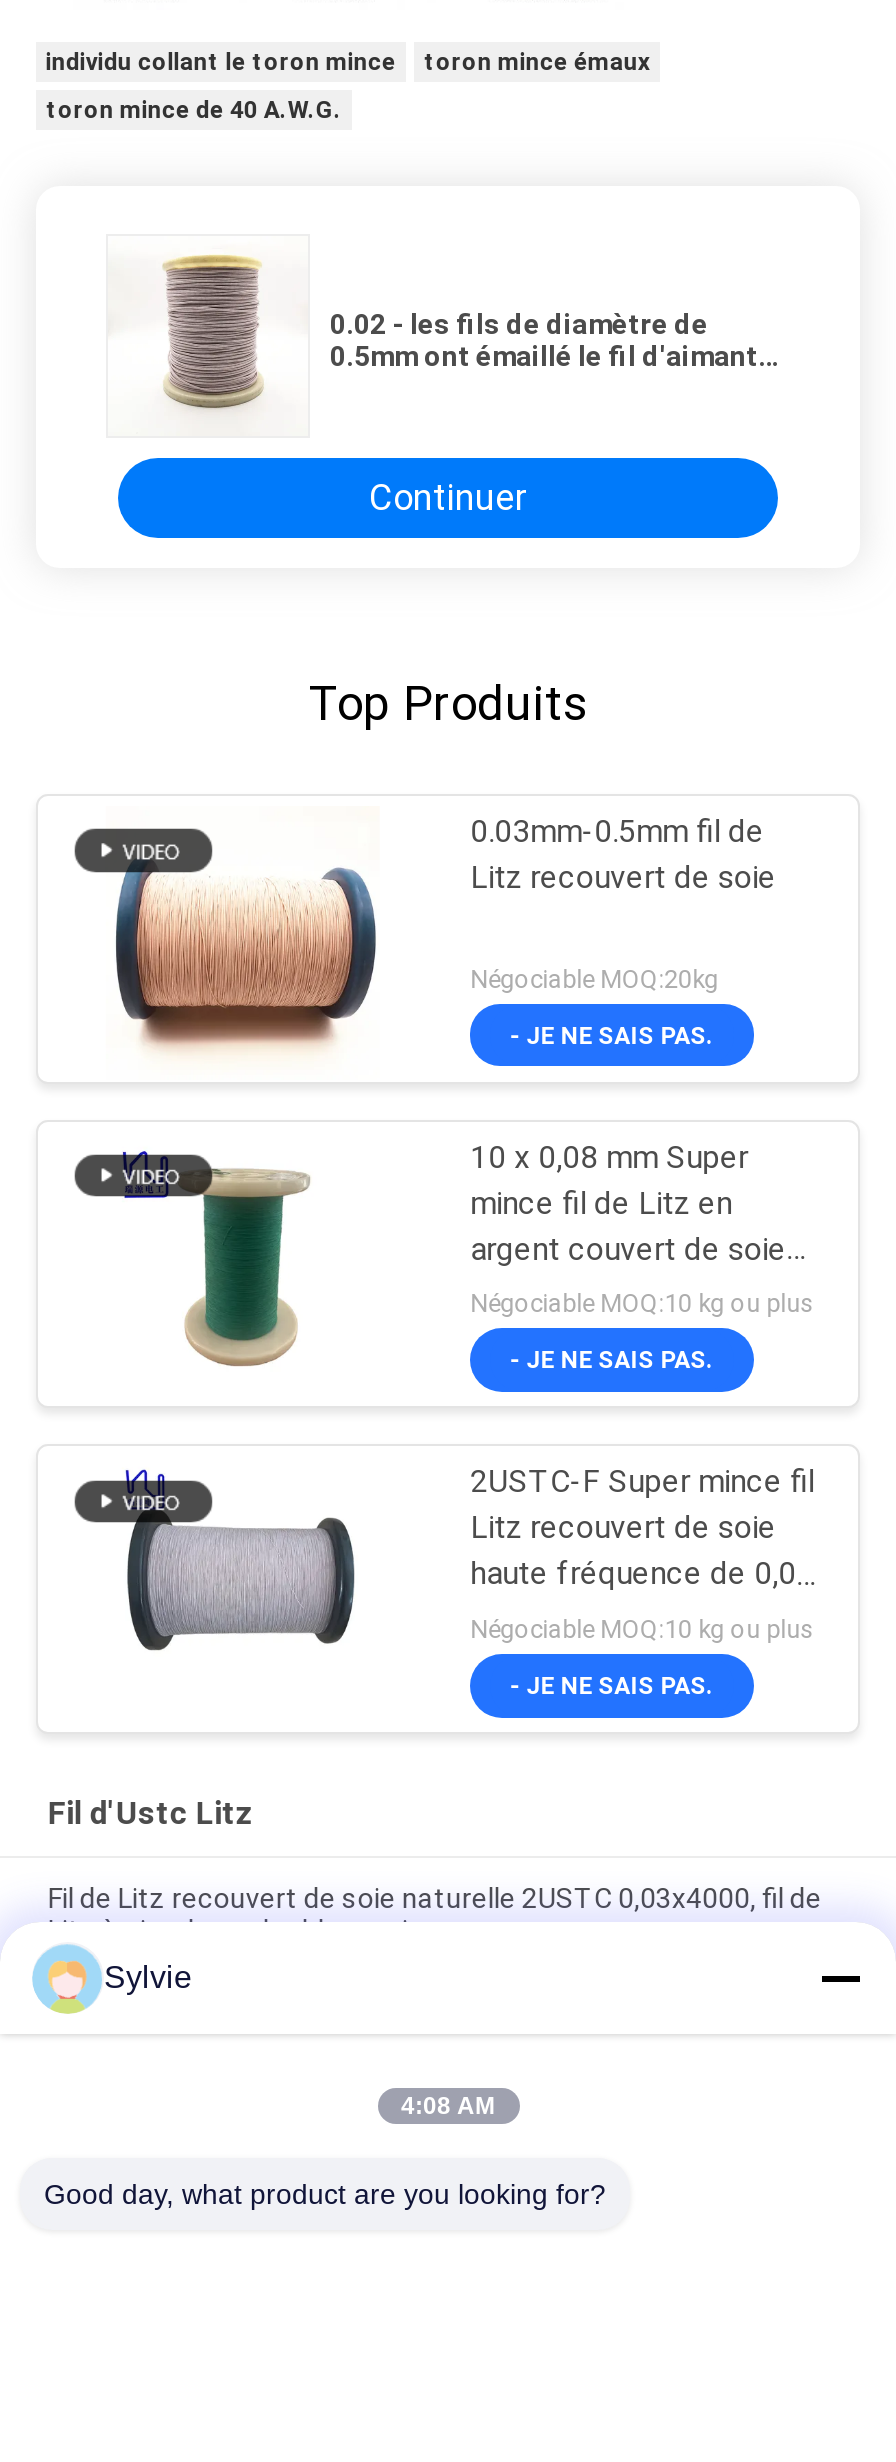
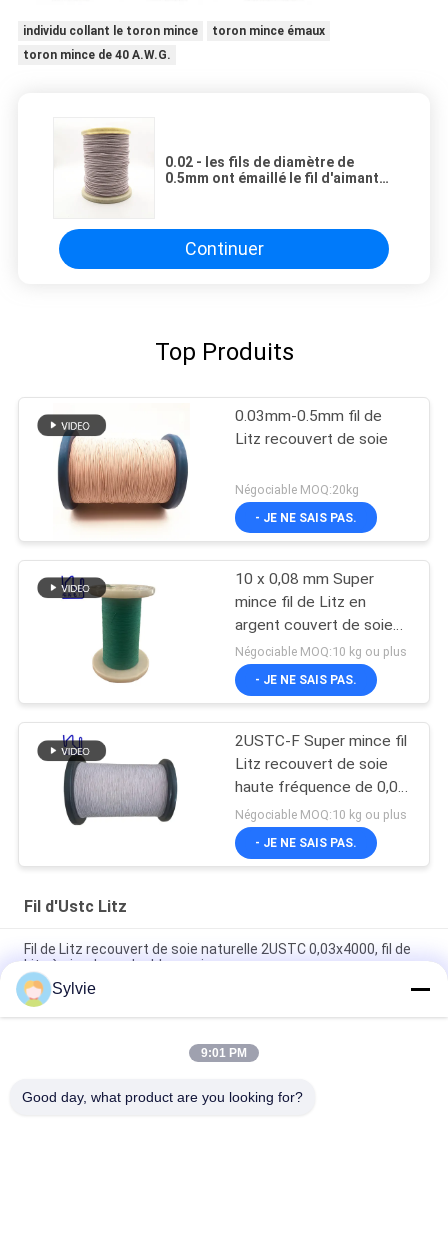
- 4:08 AM
+ 9:01 PM
